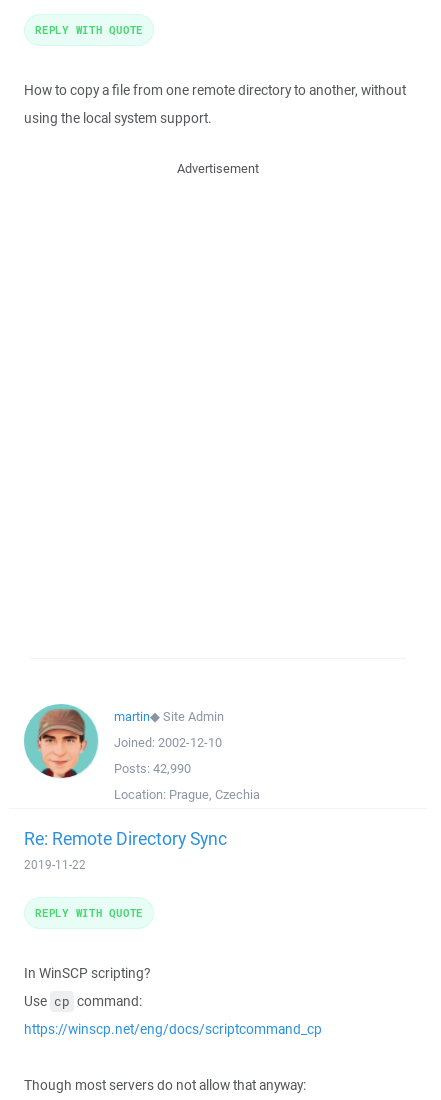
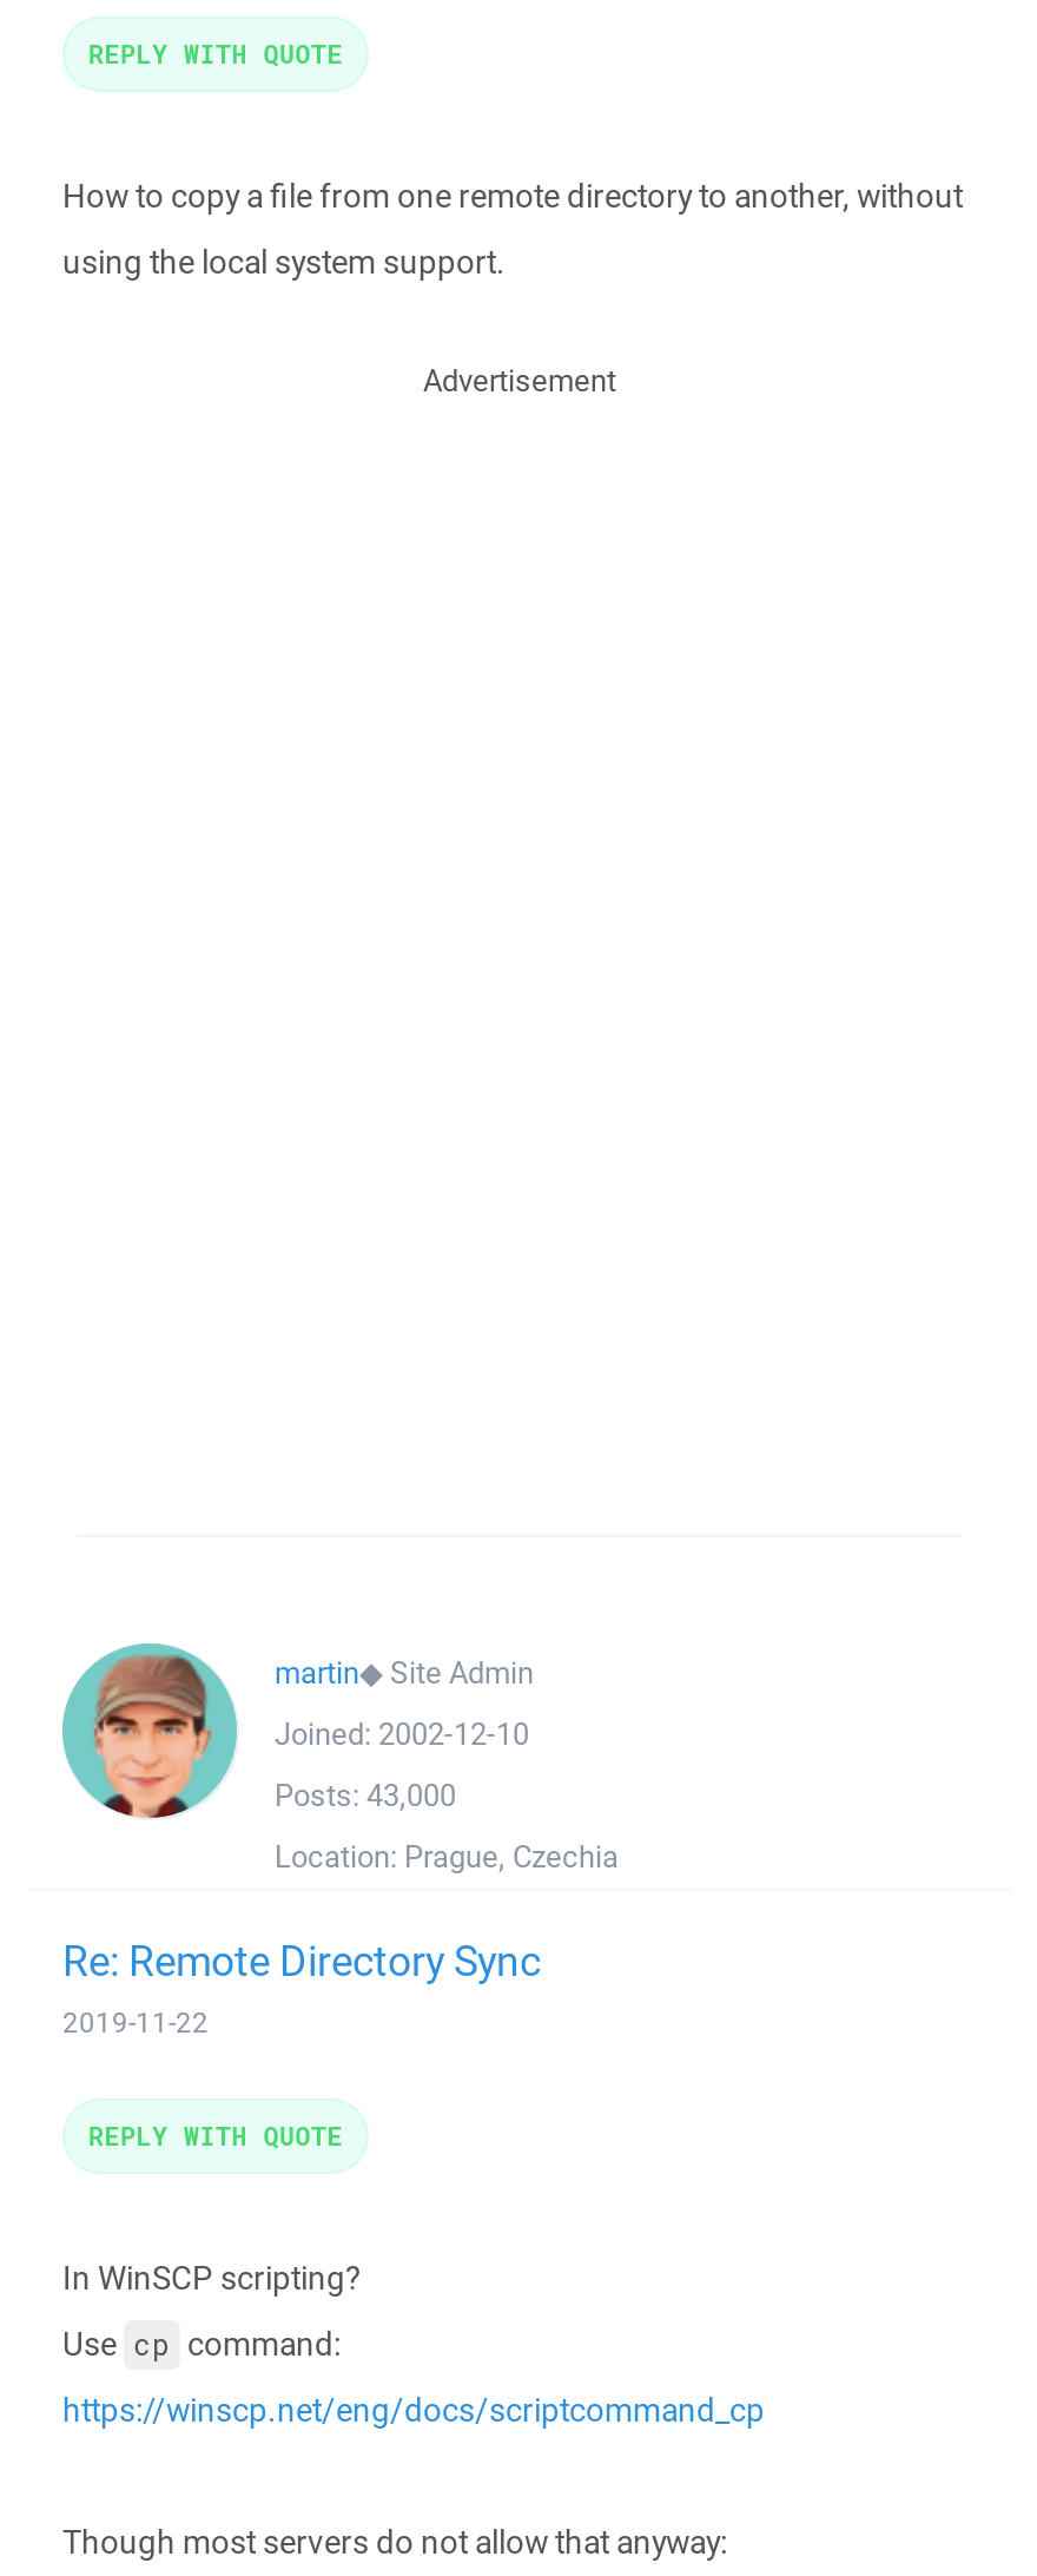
- Posts: 42,990
+ Posts: 43,000
